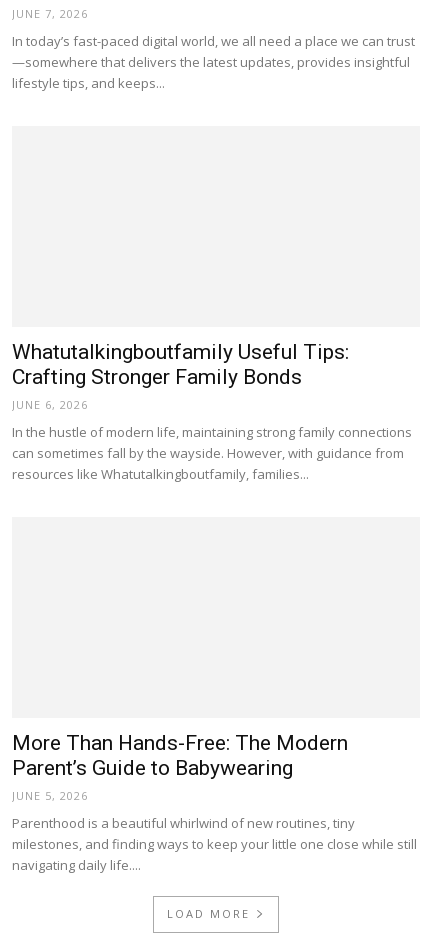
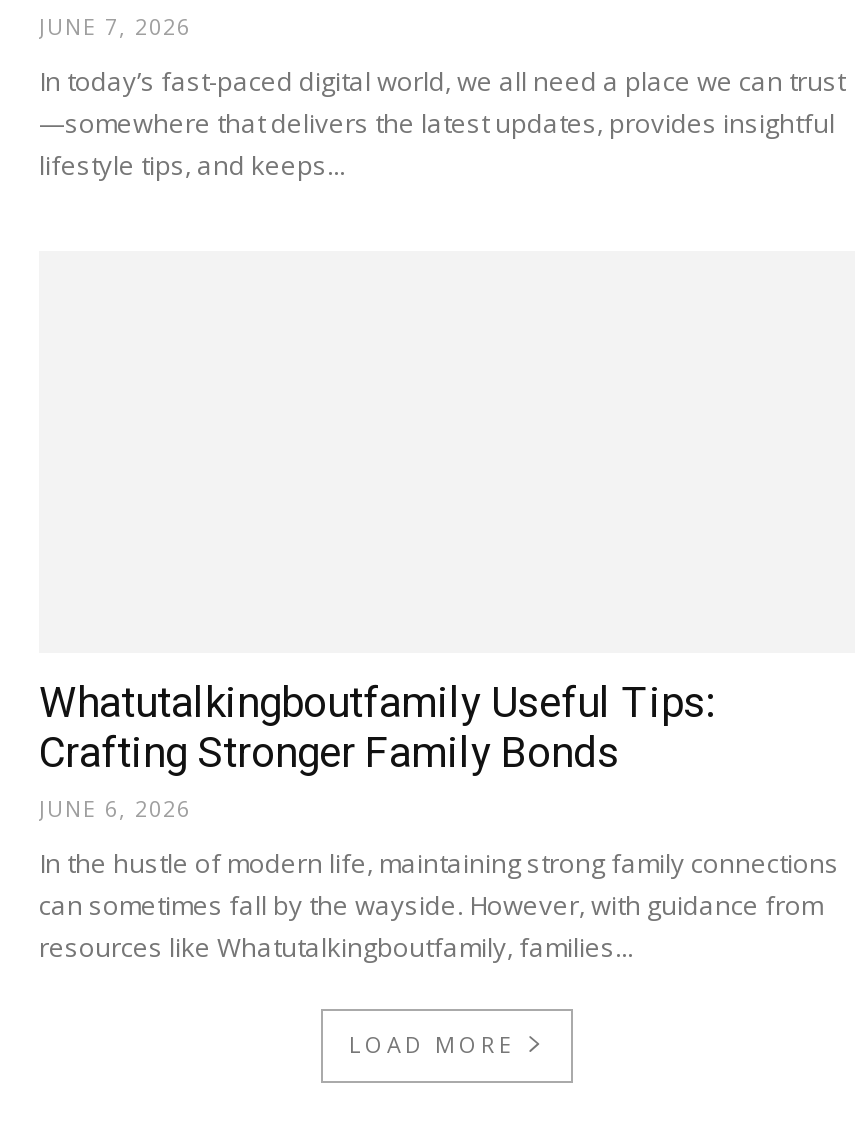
- More Than Hands-Free: The Modern
- Parent’s Guide to Babywearing
- JUNE 5, 2026
- Parenthood is a beautiful whirlwind of new routines, tiny
- milestones, and finding ways to keep your little one close while still
- navigating daily life....
